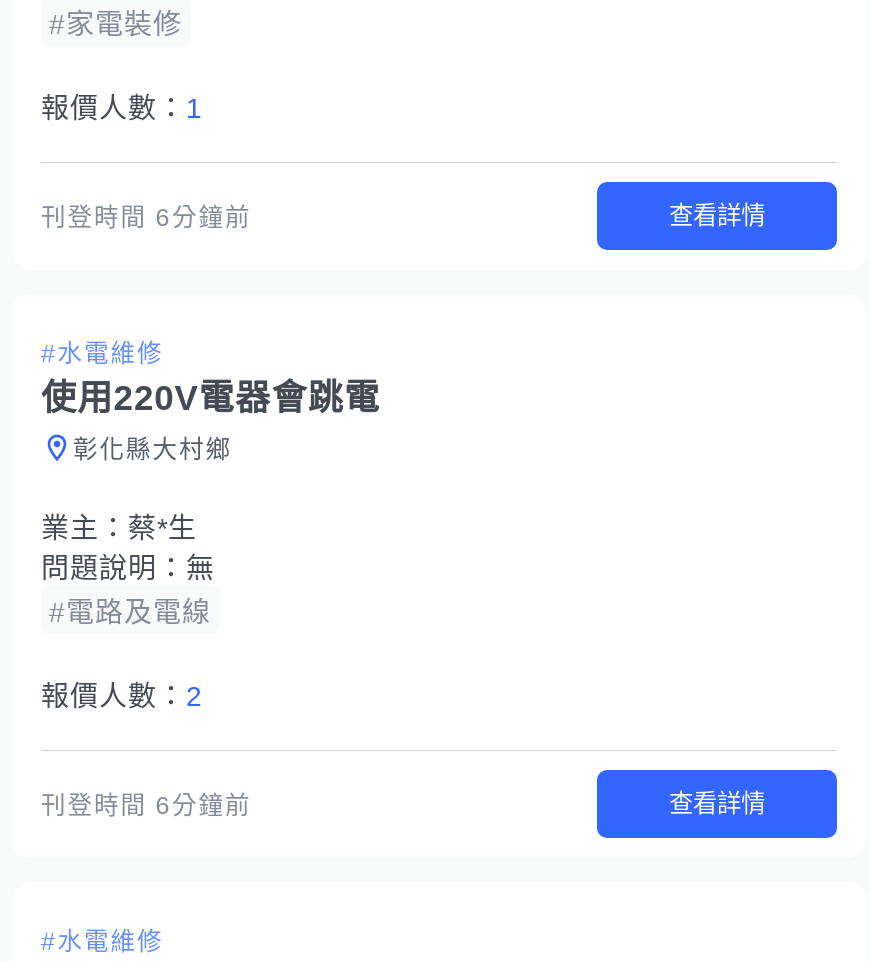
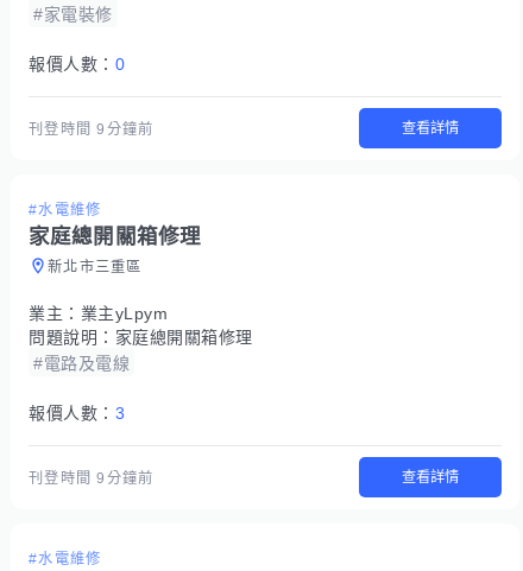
- 報價人數：1
+ 報價人數：0

- 刊登時間6分鐘前
+ 刊登時間9分鐘前

- 使用220V電器會跳電
- 彰化縣大村鄉
+ 家庭總開關箱修理
+ 新北市三重區

- 業主：蔡*生
- 問題說明：無
+ 業主：業主yLpym
+ 問題說明：家庭總開關箱修理

- 報價人數：2
+ 報價人數：3

- 刊登時間6分鐘前
+ 刊登時間9分鐘前
